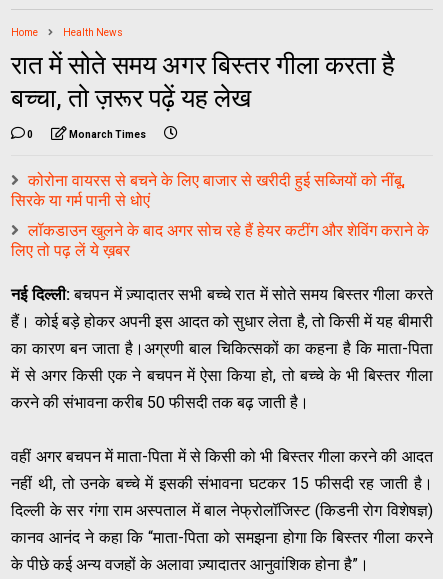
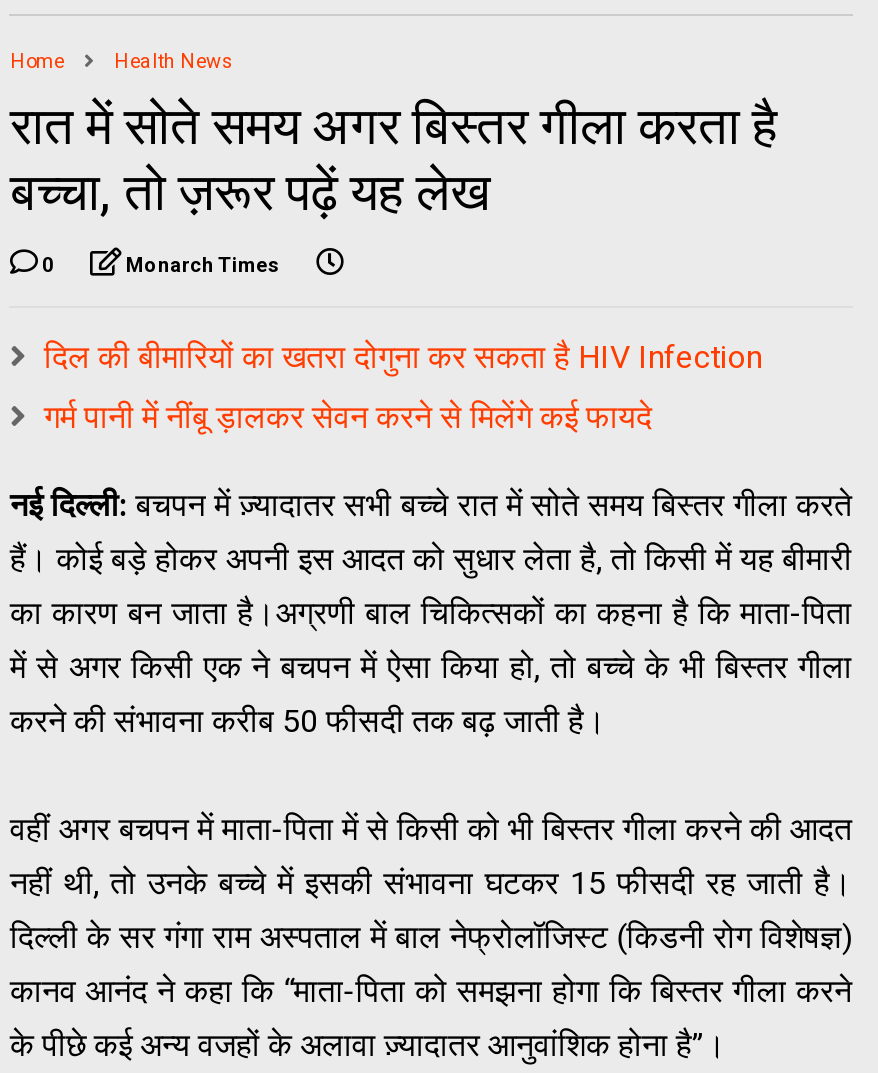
- कोरोना वायरस से बचने के लिए बाजार से खरीदी हुई सब्जियों को नींबू,
- सिरके या गर्म पानी से धोएं
+ दिल की बीमारियों का खतरा दोगुना कर सकता है HIV Infection

- लॉकडाउन खुलने के बाद अगर सोच रहे हैं हेयर कटींग और शेविंग कराने के
- लिए तो पढ़ लें ये ख़बर
+ गर्म पानी में नींबू ड़ालकर सेवन करने से मिलेंगे कई फायदे
